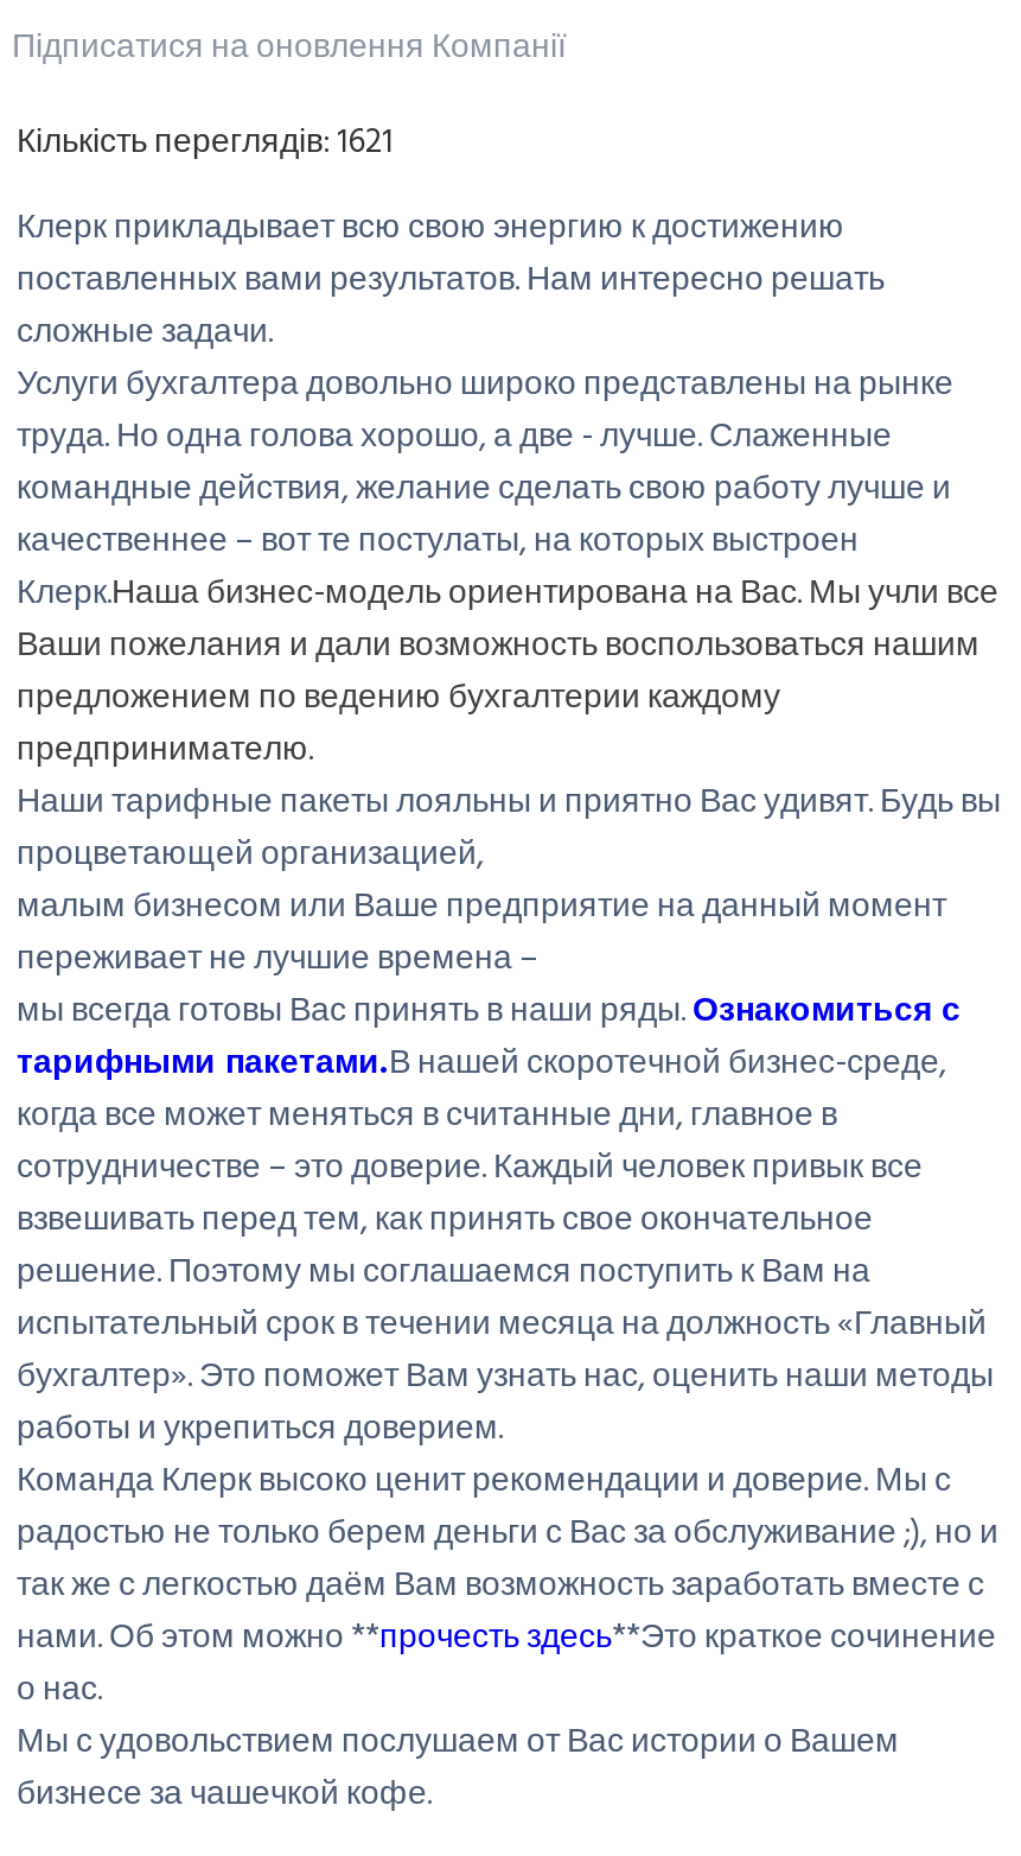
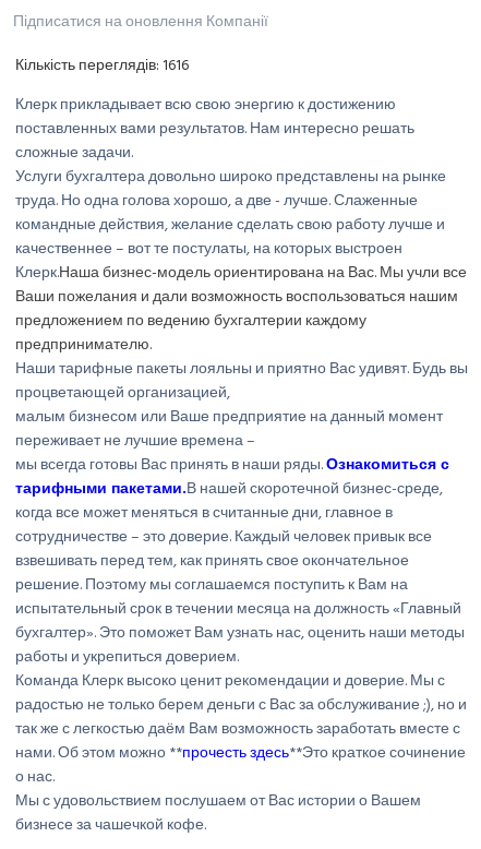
- Кількість переглядів: 1621
+ Кількість переглядів: 1616
